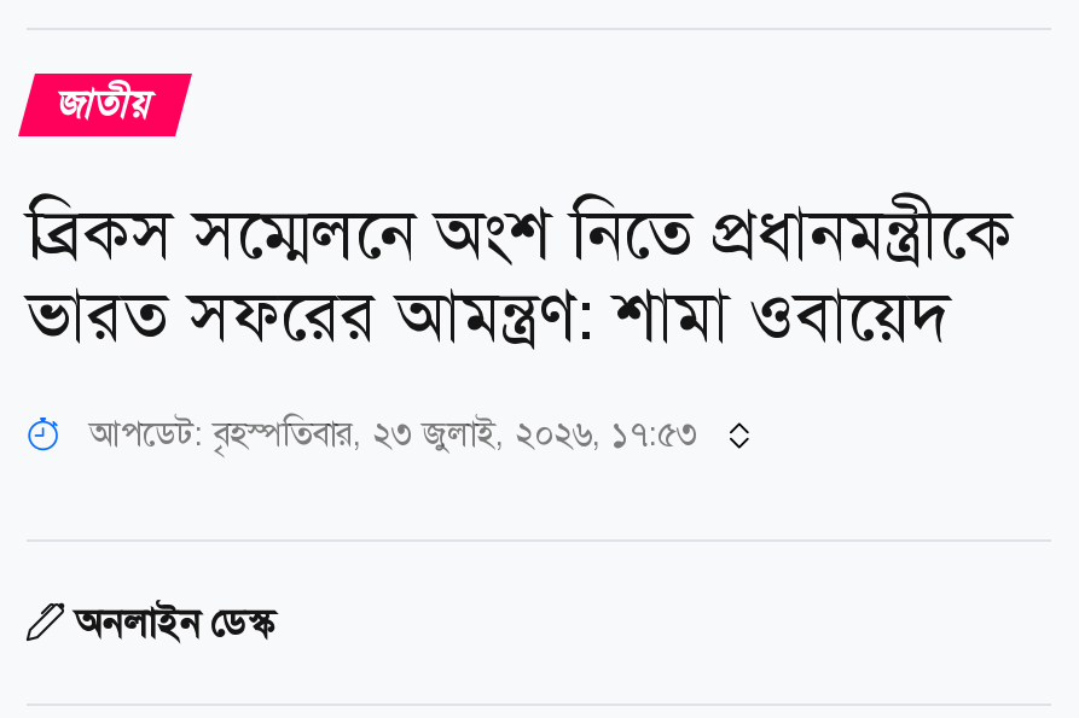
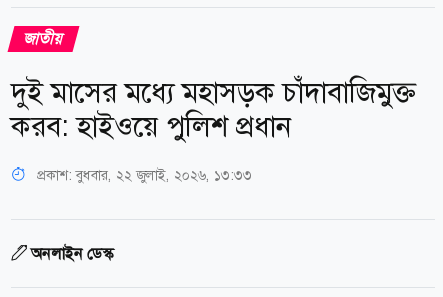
- ব্রিকস সম্মেলনে অংশ নিতে প্রধানমন্ত্রীকে
- ভারত সফরের আমন্ত্রণ: শামা ওবায়েদ
+ দুই মাসের মধ্যে মহাসড়ক চাঁদাবাজিমুক্ত
+ করব: হাইওয়ে পুলিশ প্রধান

- আপডেট: বৃহস্পতিবার, ২৩ জুলাই, ২০২৬, ১৭:৫৩
+ প্রকাশ: বুধবার, ২২ জুলাই, ২০২৬, ১৩:৩৩
